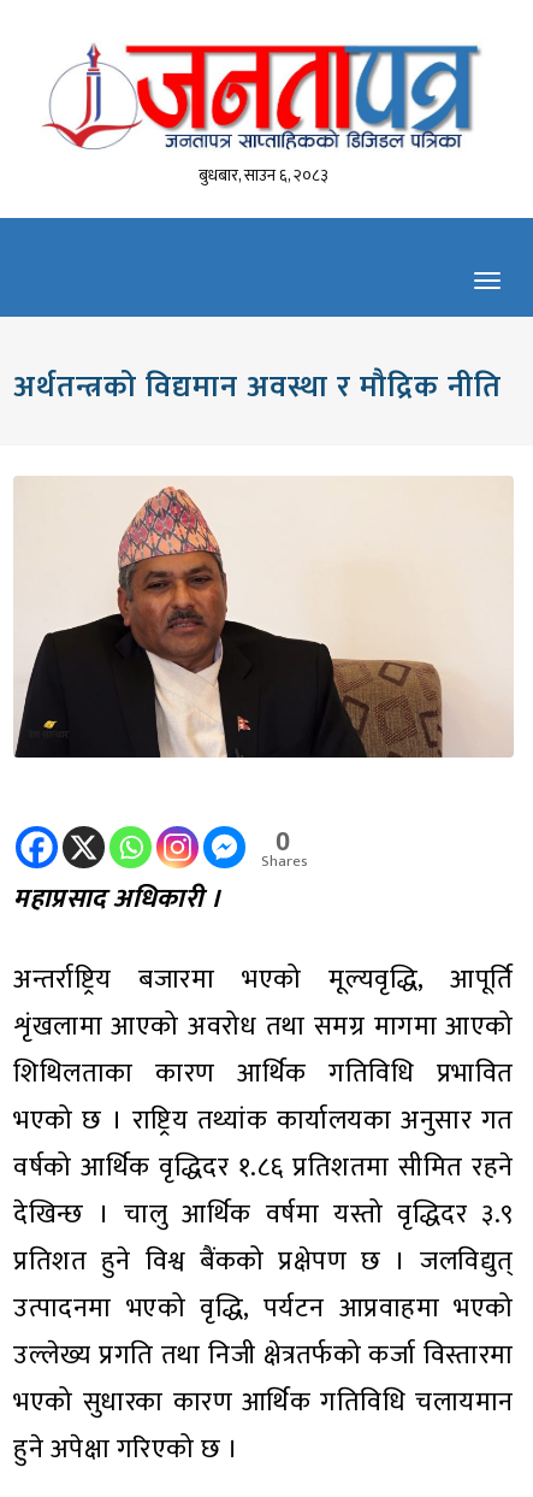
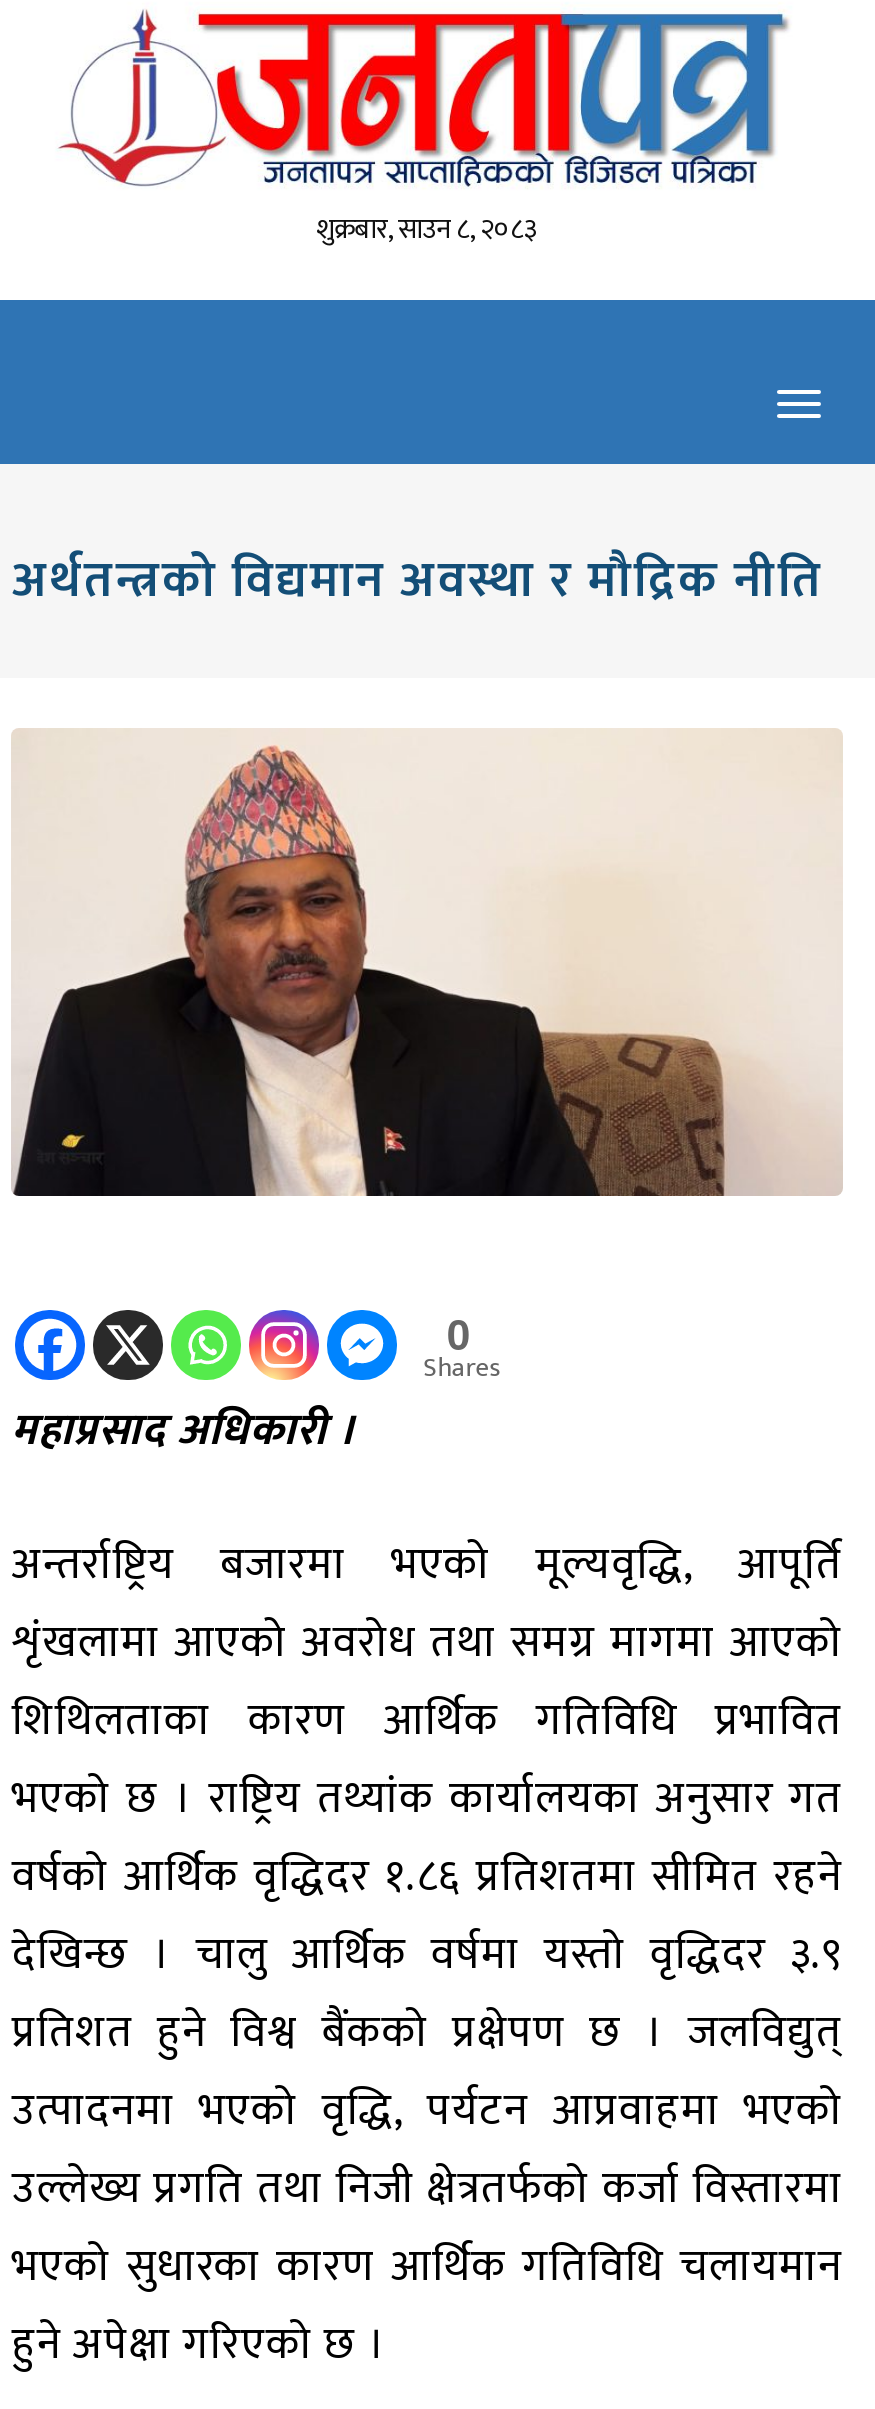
- बुधबार, साउन ६, २०८३
+ शुक्रबार, साउन ८, २०८३
